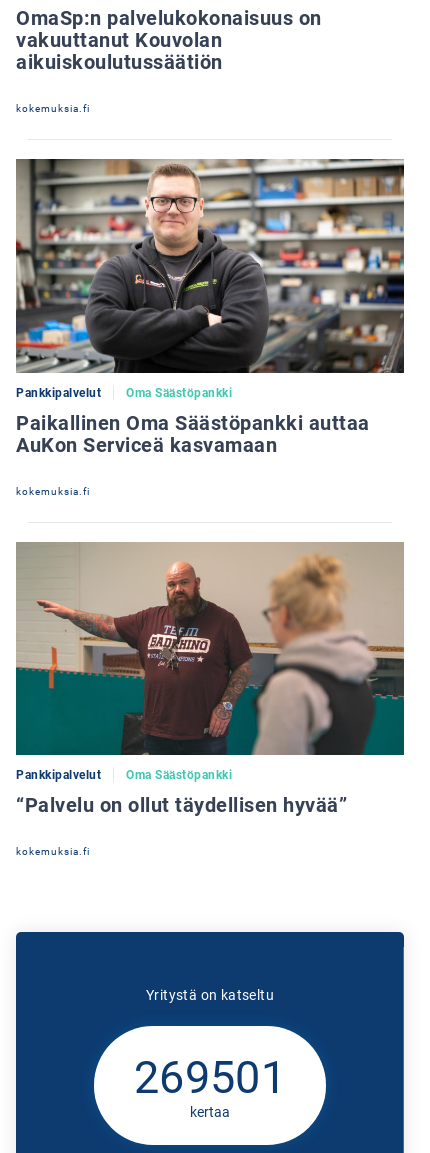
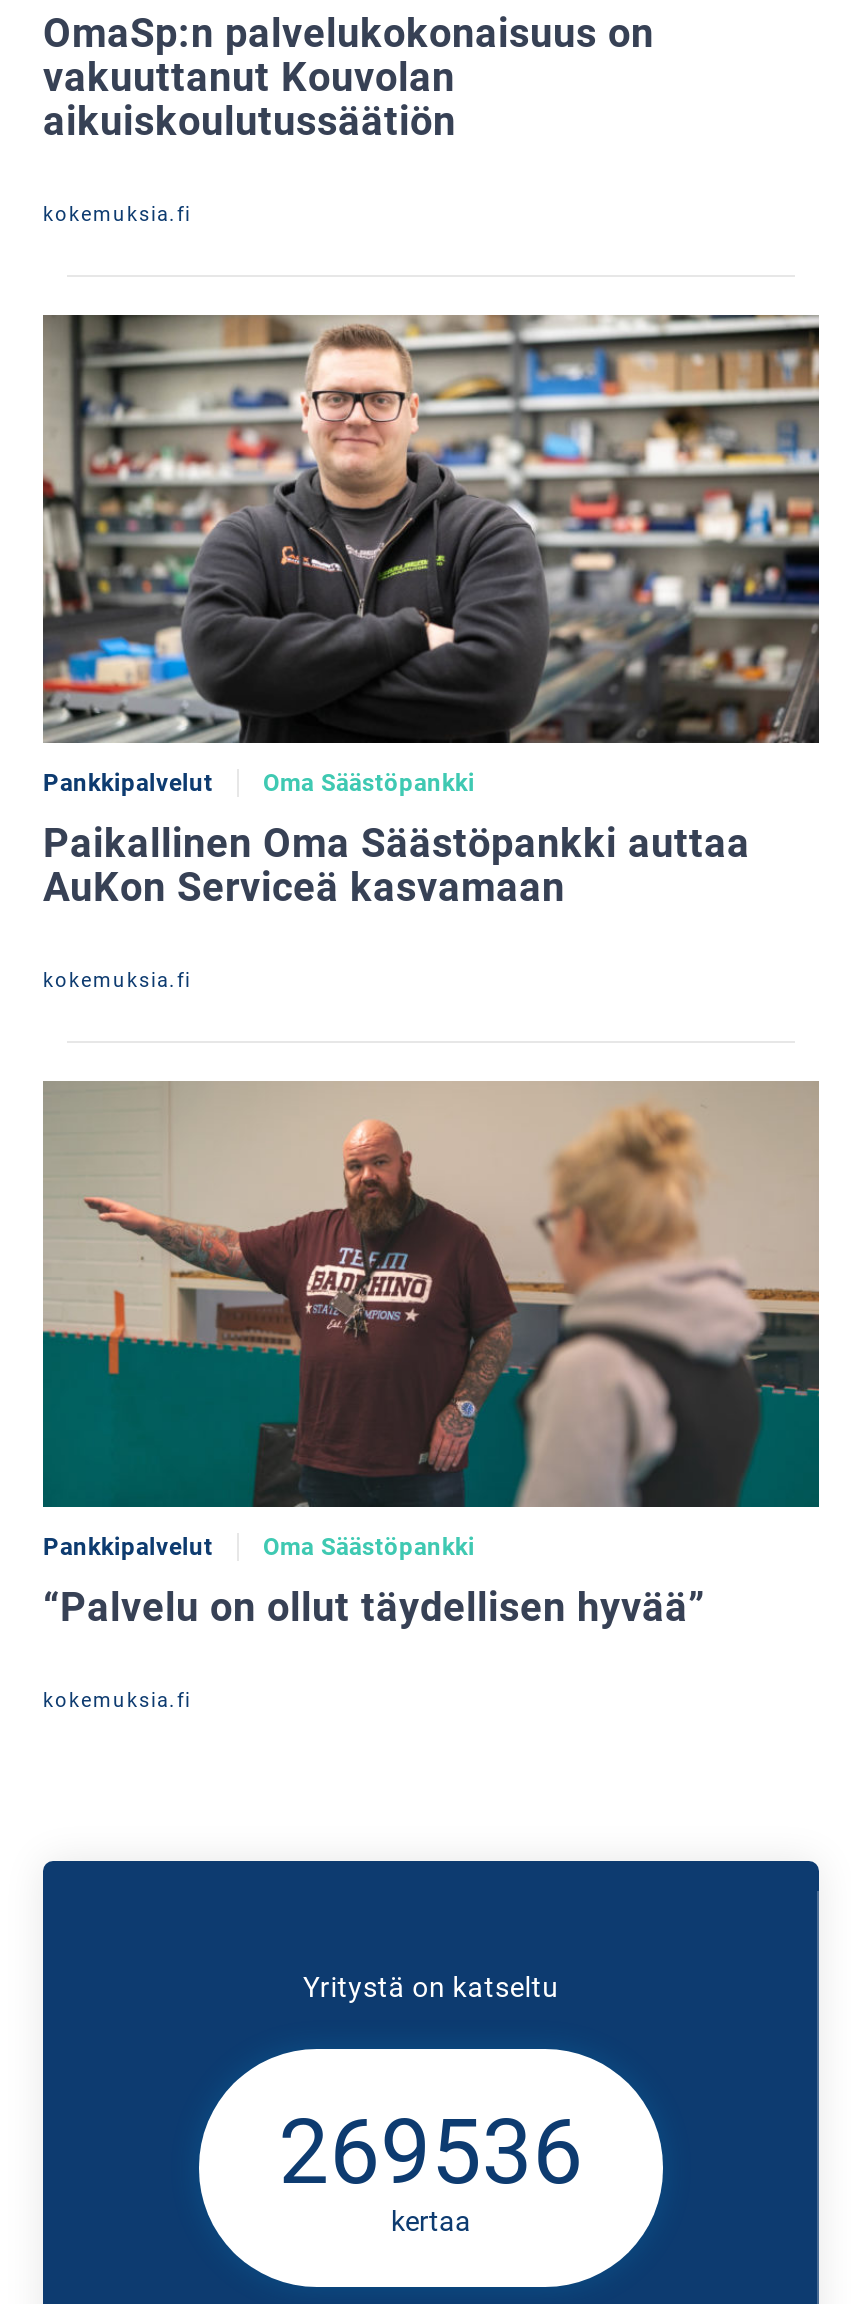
- 269501
+ 269536
